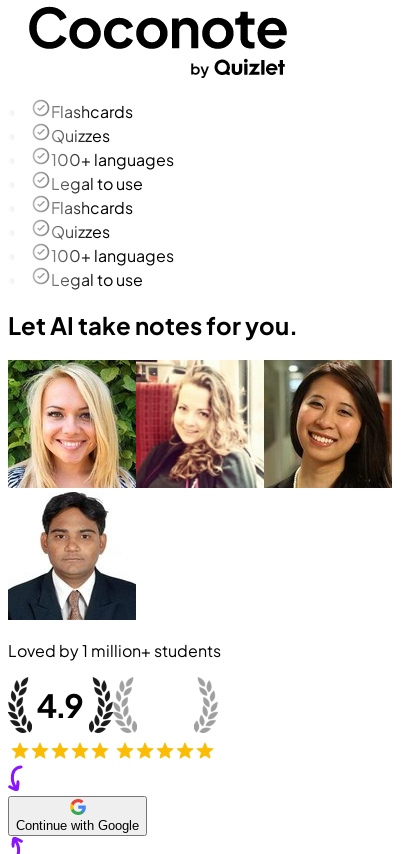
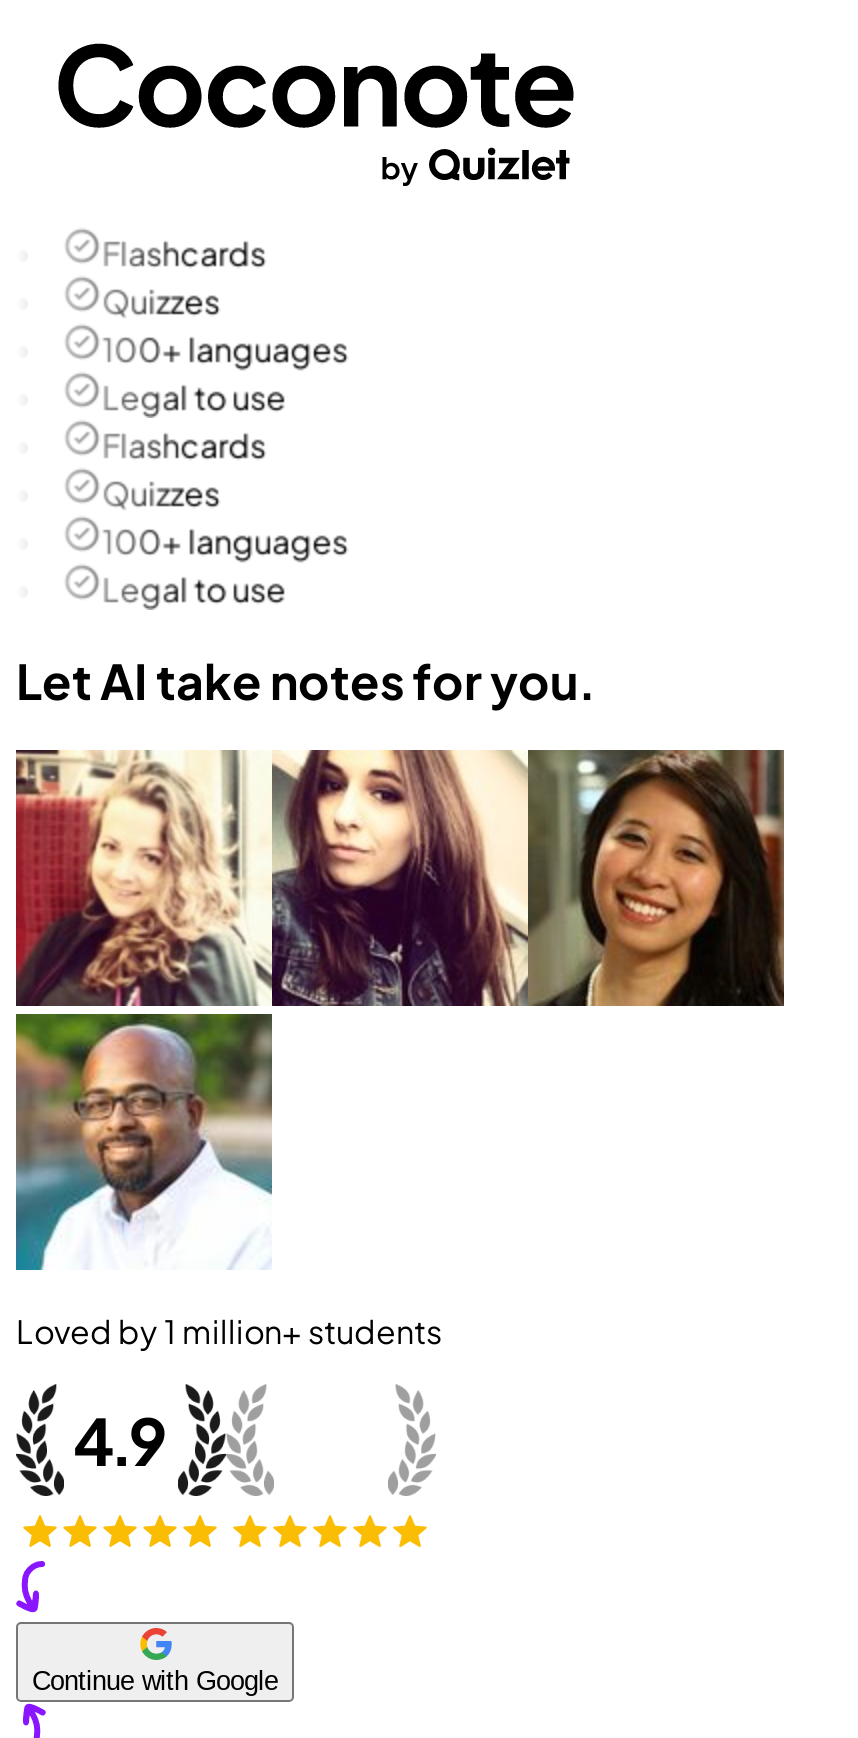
- [image]
+ [image]
